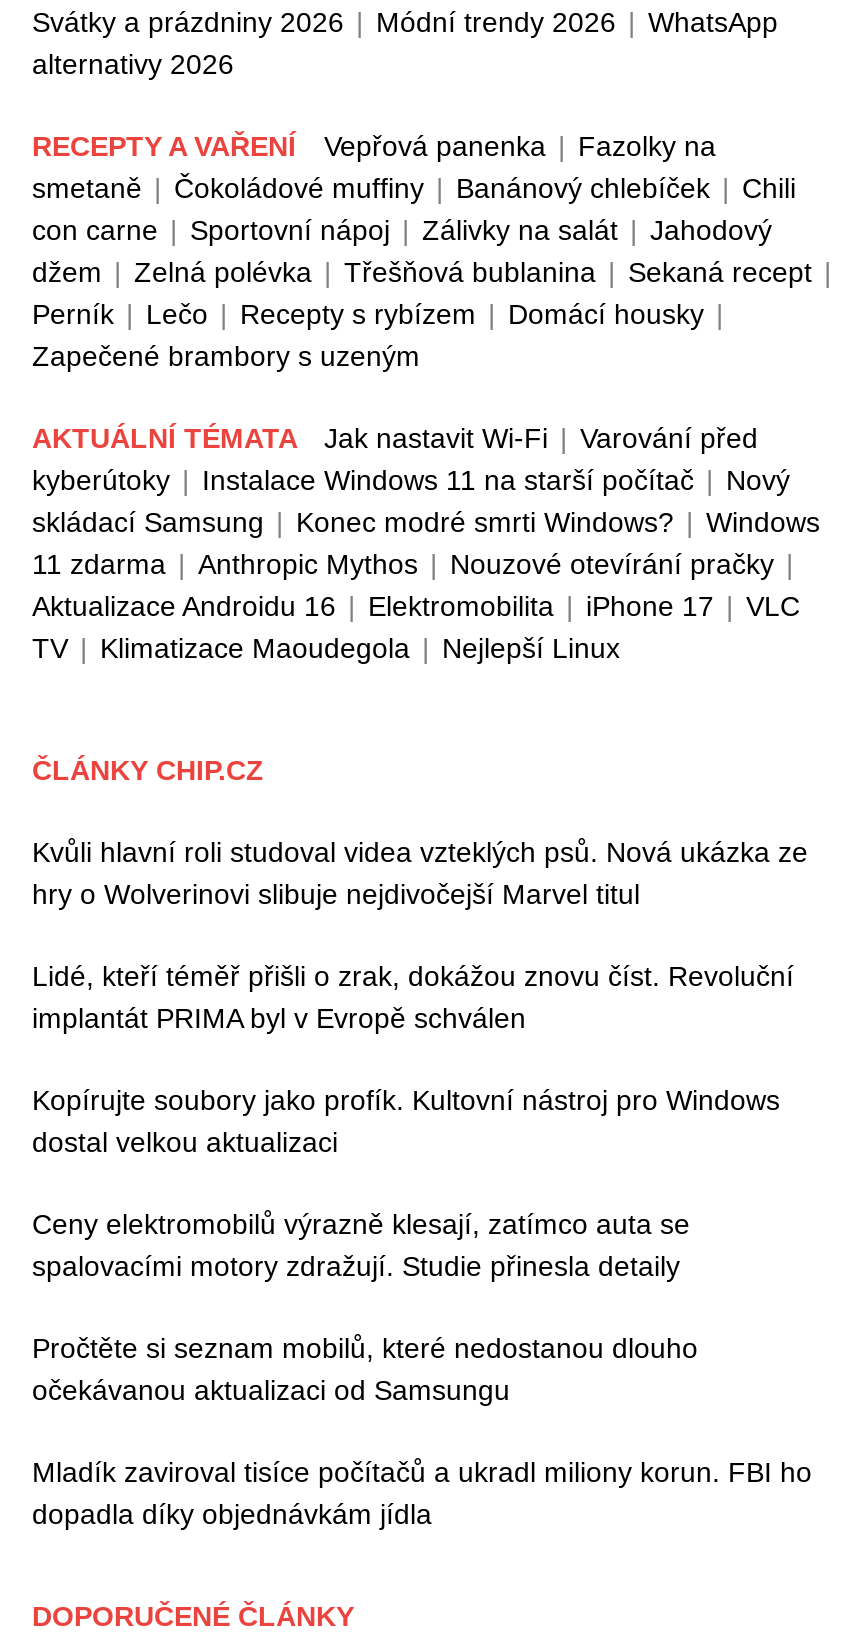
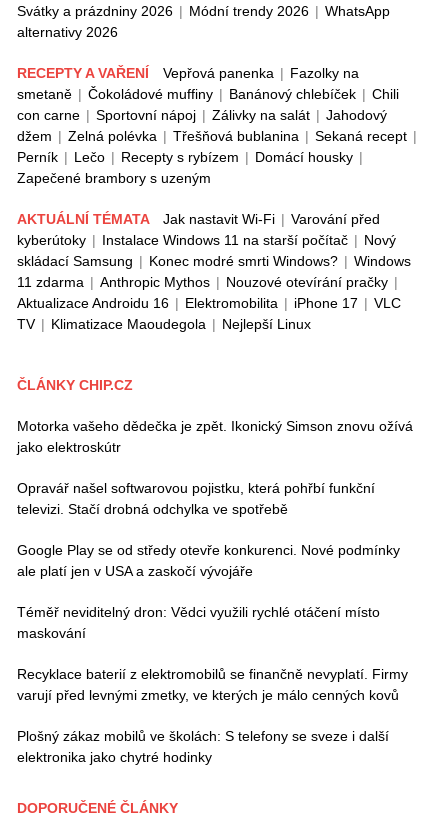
- Kvůli hlavní roli studoval videa vzteklých psů. Nová ukázka ze
- hry o Wolverinovi slibuje nejdivočejší Marvel titul
+ Motorka vašeho dědečka je zpět. Ikonický Simson znovu ožívá
+ jako elektroskútr

- Lidé, kteří téměř přišli o zrak, dokážou znovu číst. Revoluční
- implantát PRIMA byl v Evropě schválen
+ Opravář našel softwarovou pojistku, která pohřbí funkční
+ televizi. Stačí drobná odchylka ve spotřebě

- Kopírujte soubory jako profík. Kultovní nástroj pro Windows
- dostal velkou aktualizaci
+ Google Play se od středy otevře konkurenci. Nové podmínky
+ ale platí jen v USA a zaskočí vývojáře

- Ceny elektromobilů výrazně klesají, zatímco auta se
- spalovacími motory zdražují. Studie přinesla detaily
+ Téměř neviditelný dron: Vědci využili rychlé otáčení místo
+ maskování

- Pročtěte si seznam mobilů, které nedostanou dlouho
- očekávanou aktualizaci od Samsungu
+ Recyklace baterií z elektromobilů se finančně nevyplatí. Firmy
+ varují před levnými zmetky, ve kterých je málo cenných kovů

- Mladík zaviroval tisíce počítačů a ukradl miliony korun. FBI ho
- dopadla díky objednávkám jídla
+ Plošný zákaz mobilů ve školách: S telefony se sveze i další
+ elektronika jako chytré hodinky
